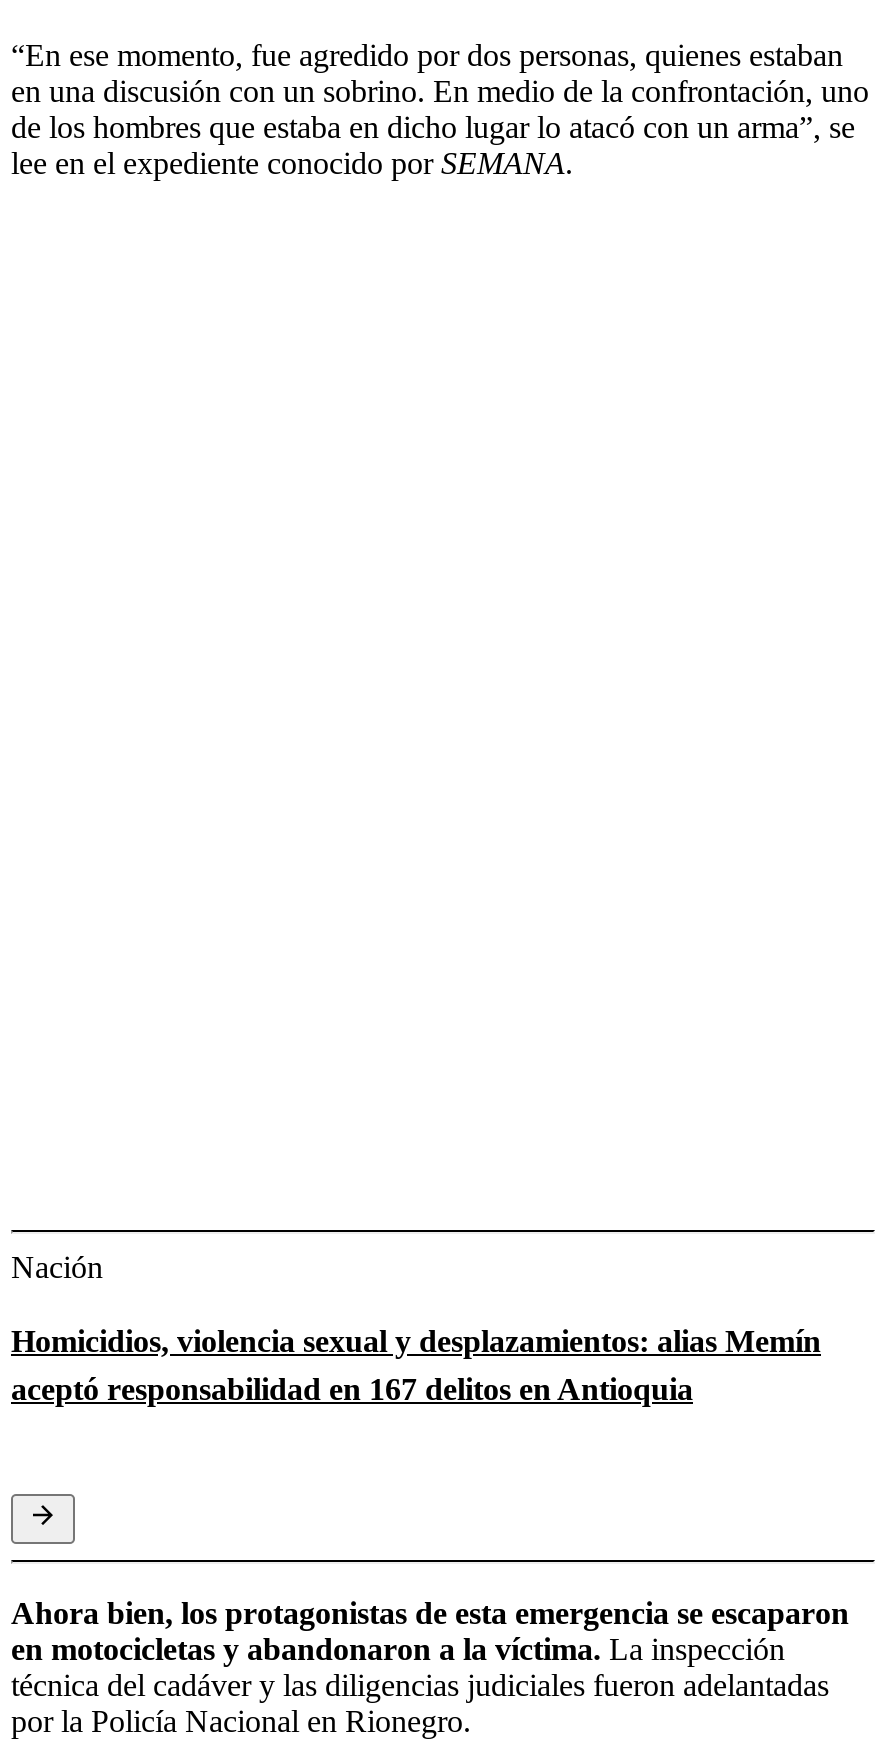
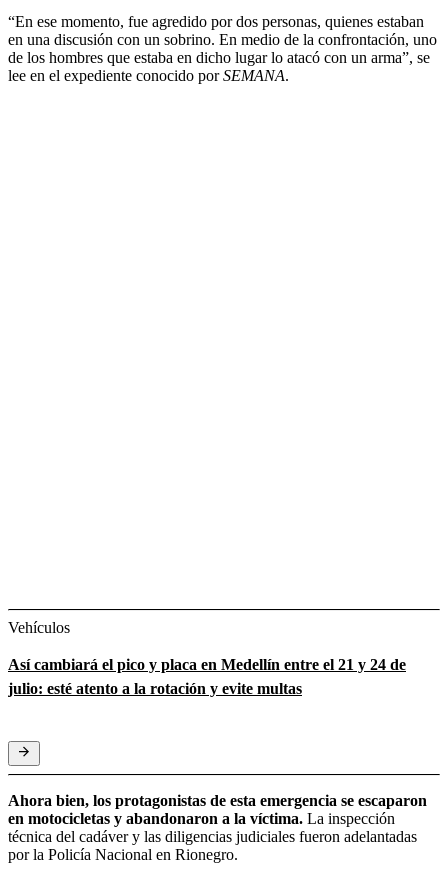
- Nación
+ Vehículos

- Homicidios, violencia sexual y desplazamientos: alias Memín
- aceptó responsabilidad en 167 delitos en Antioquia
+ Así cambiará el pico y placa en Medellín entre el 21 y 24 de
+ julio: esté atento a la rotación y evite multas
